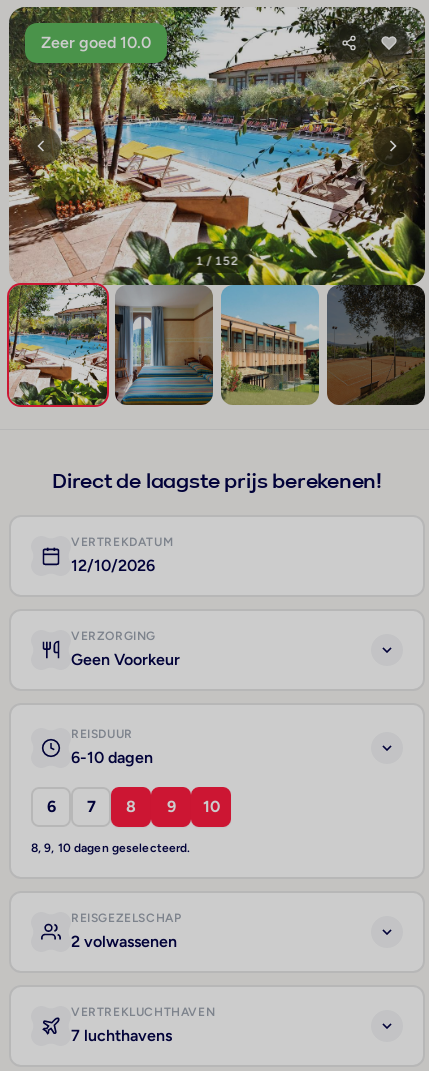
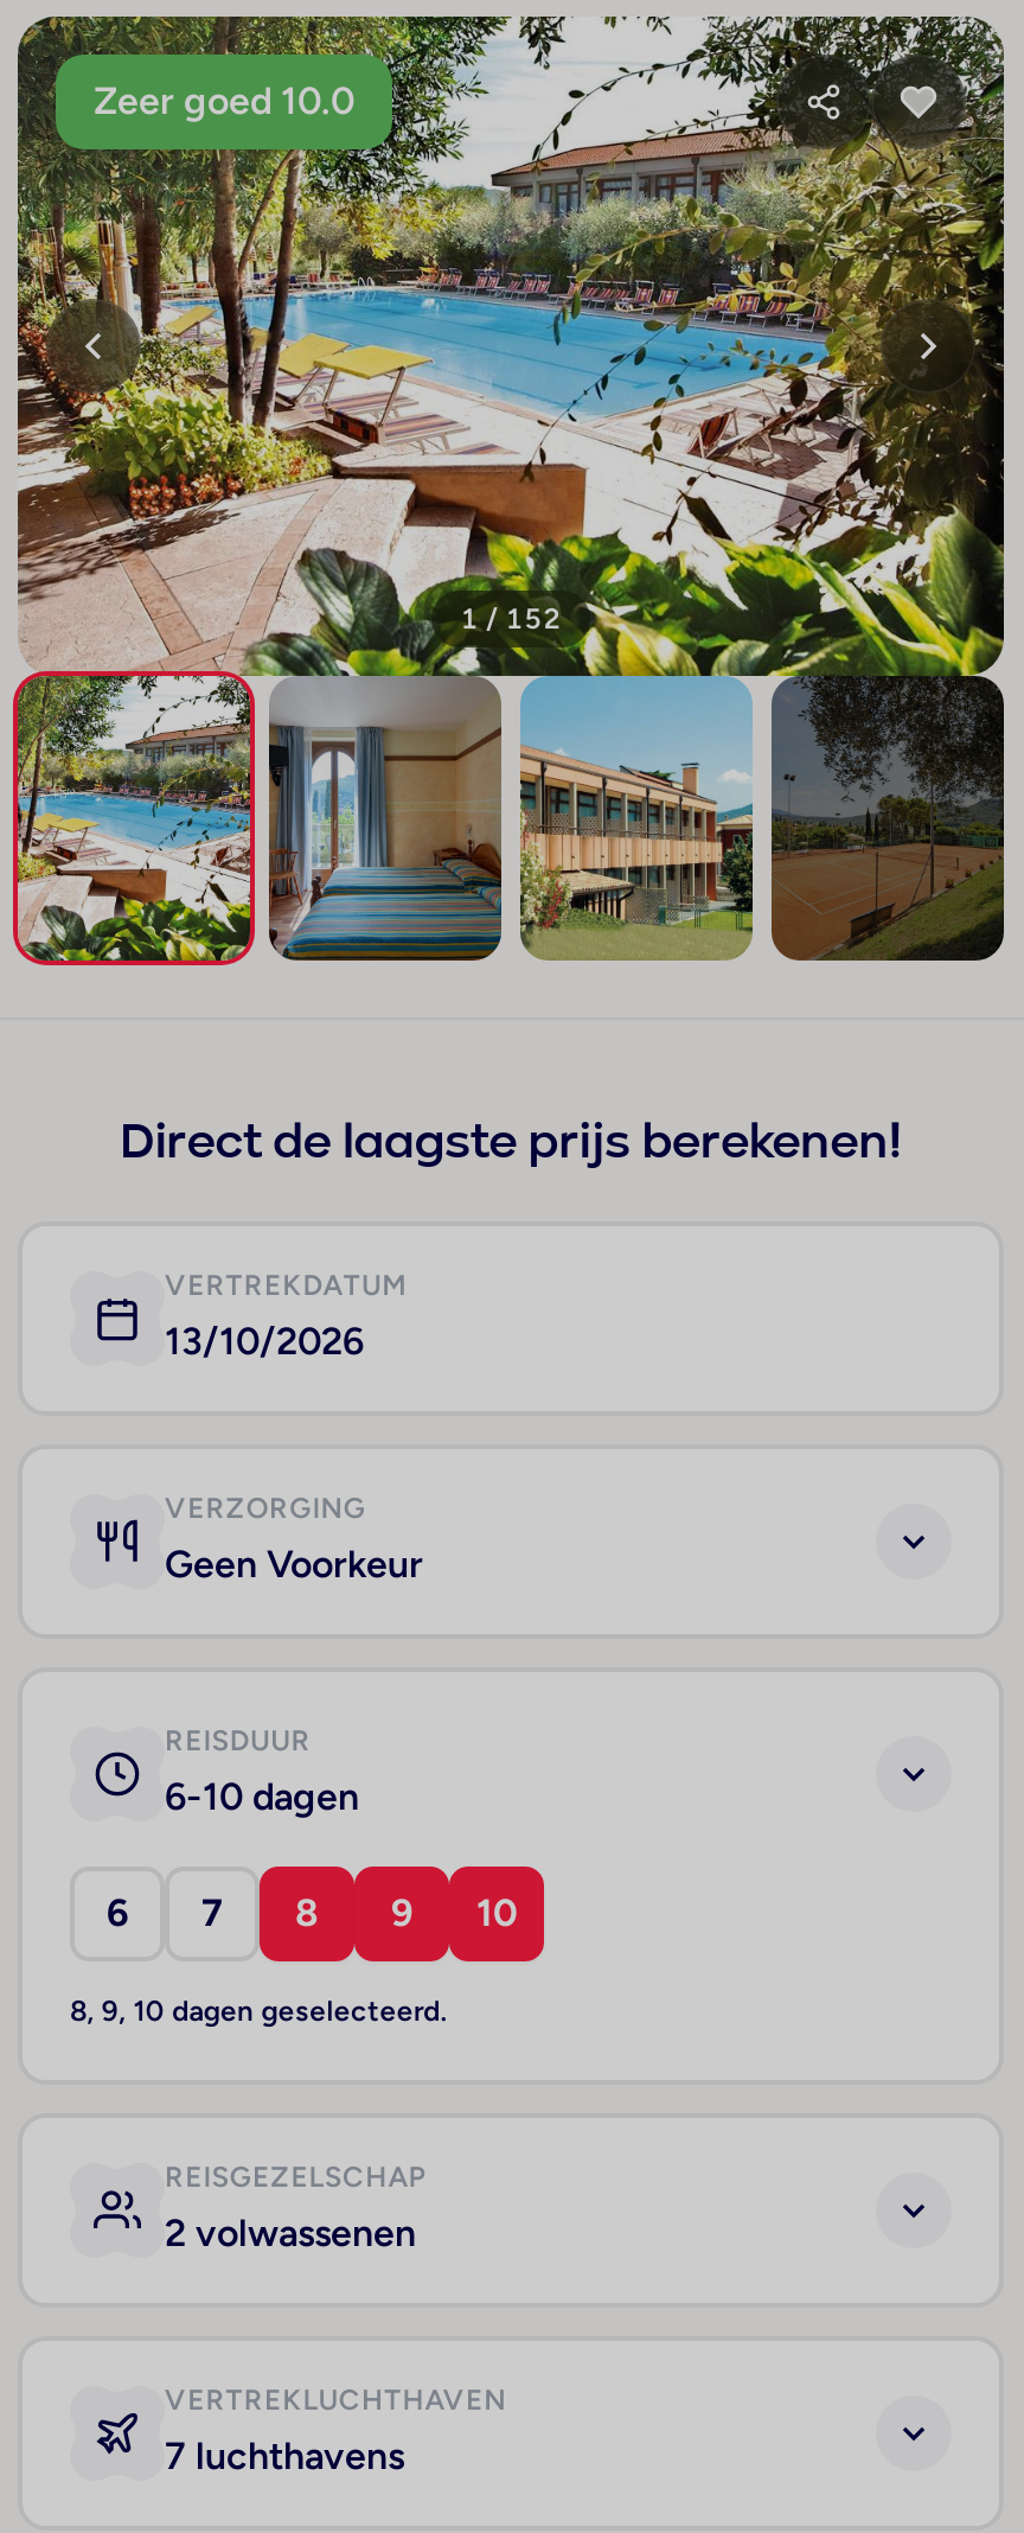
- 12/10/2026
+ 13/10/2026
